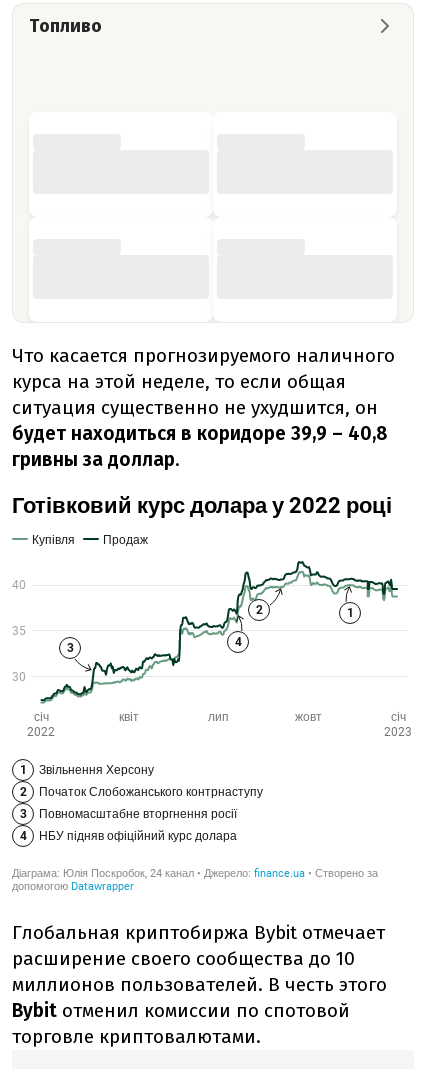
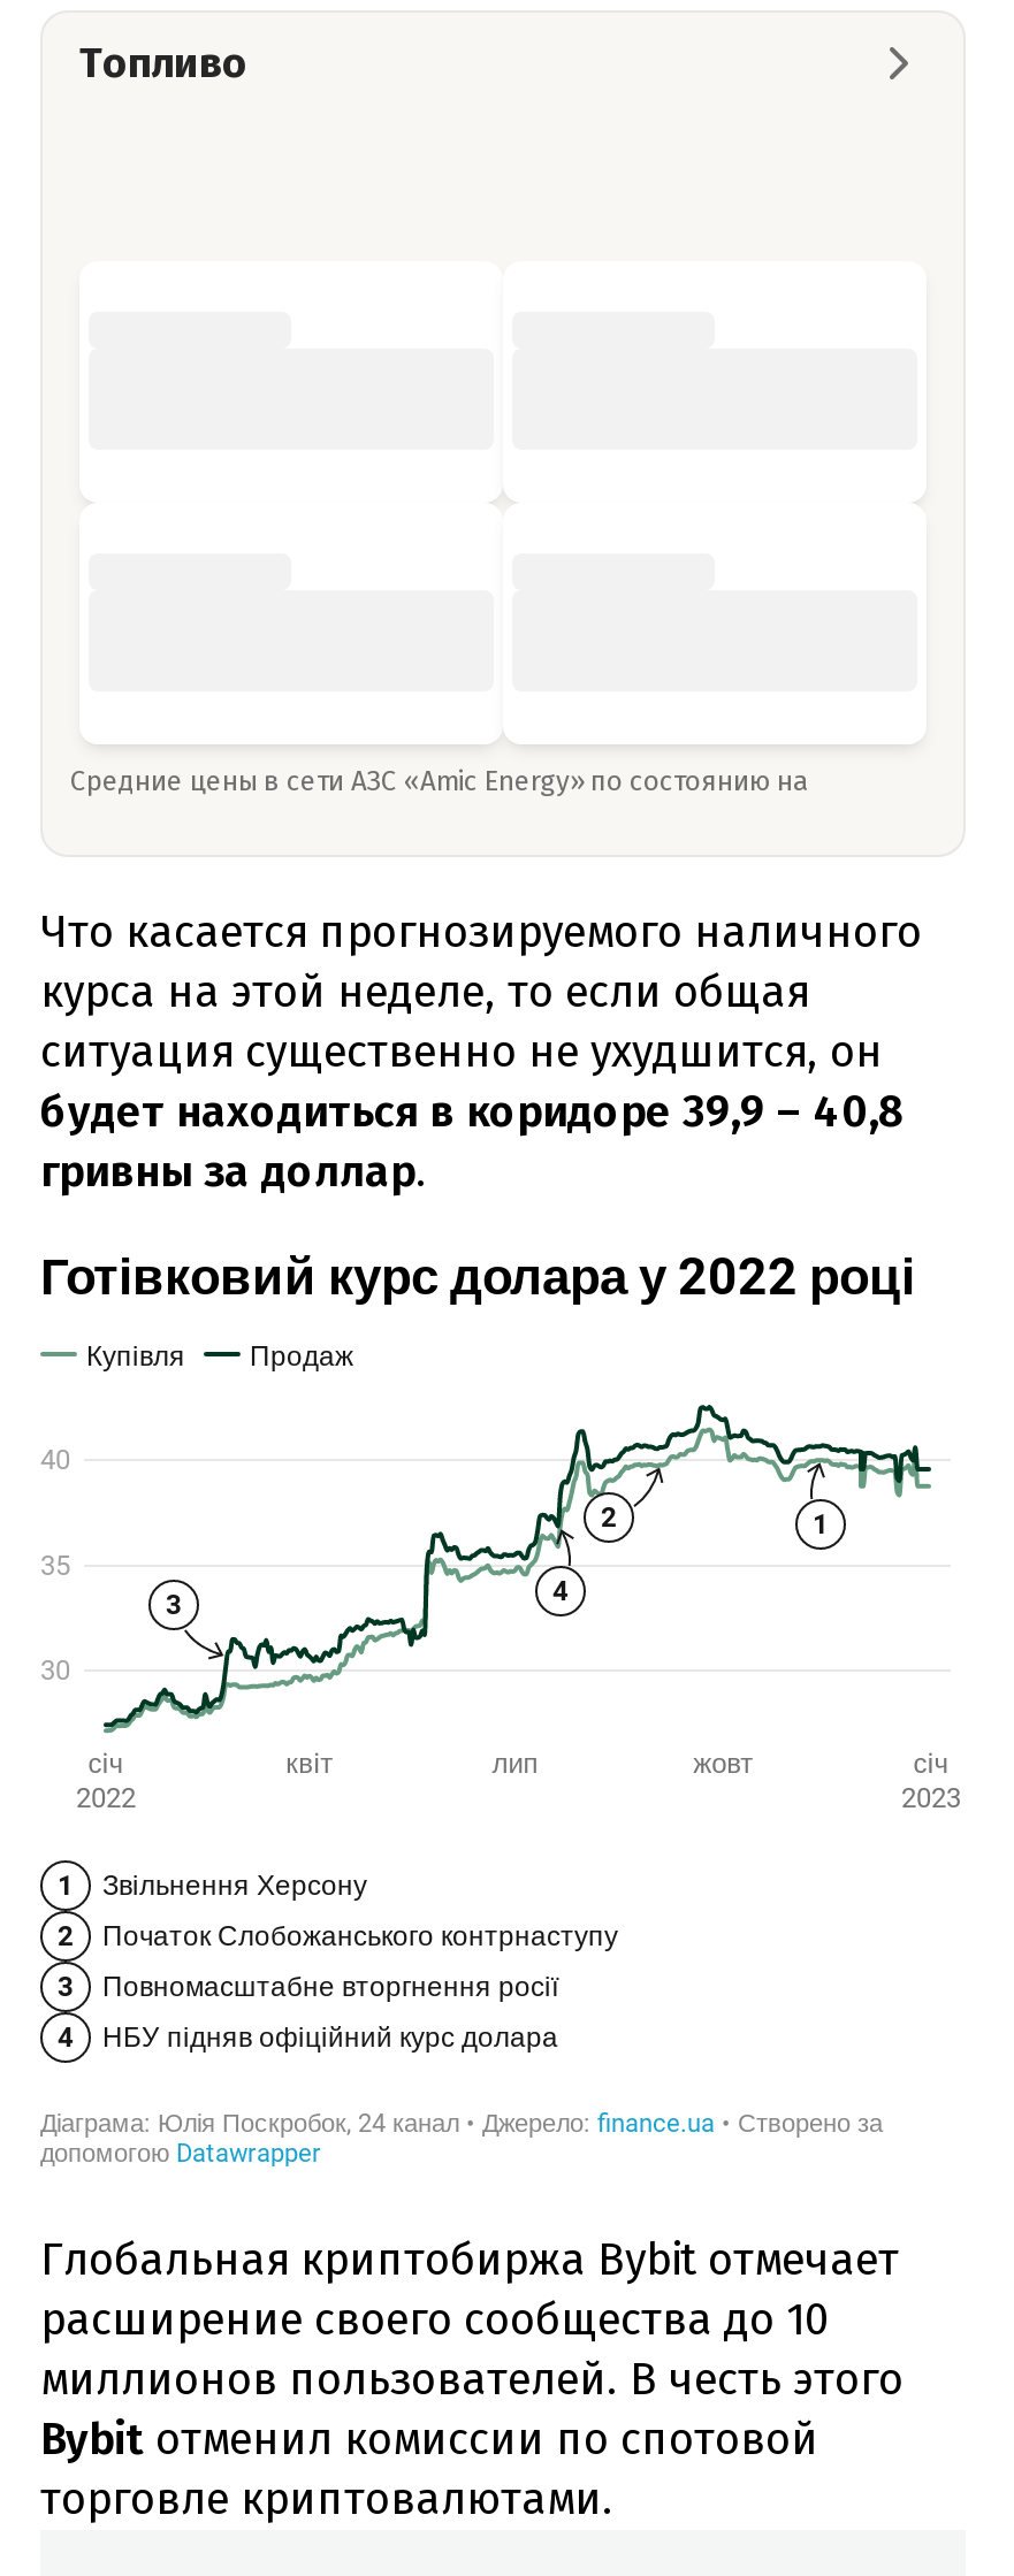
+ Средние цены в сети АЗС «Amic Energy» по состоянию на
